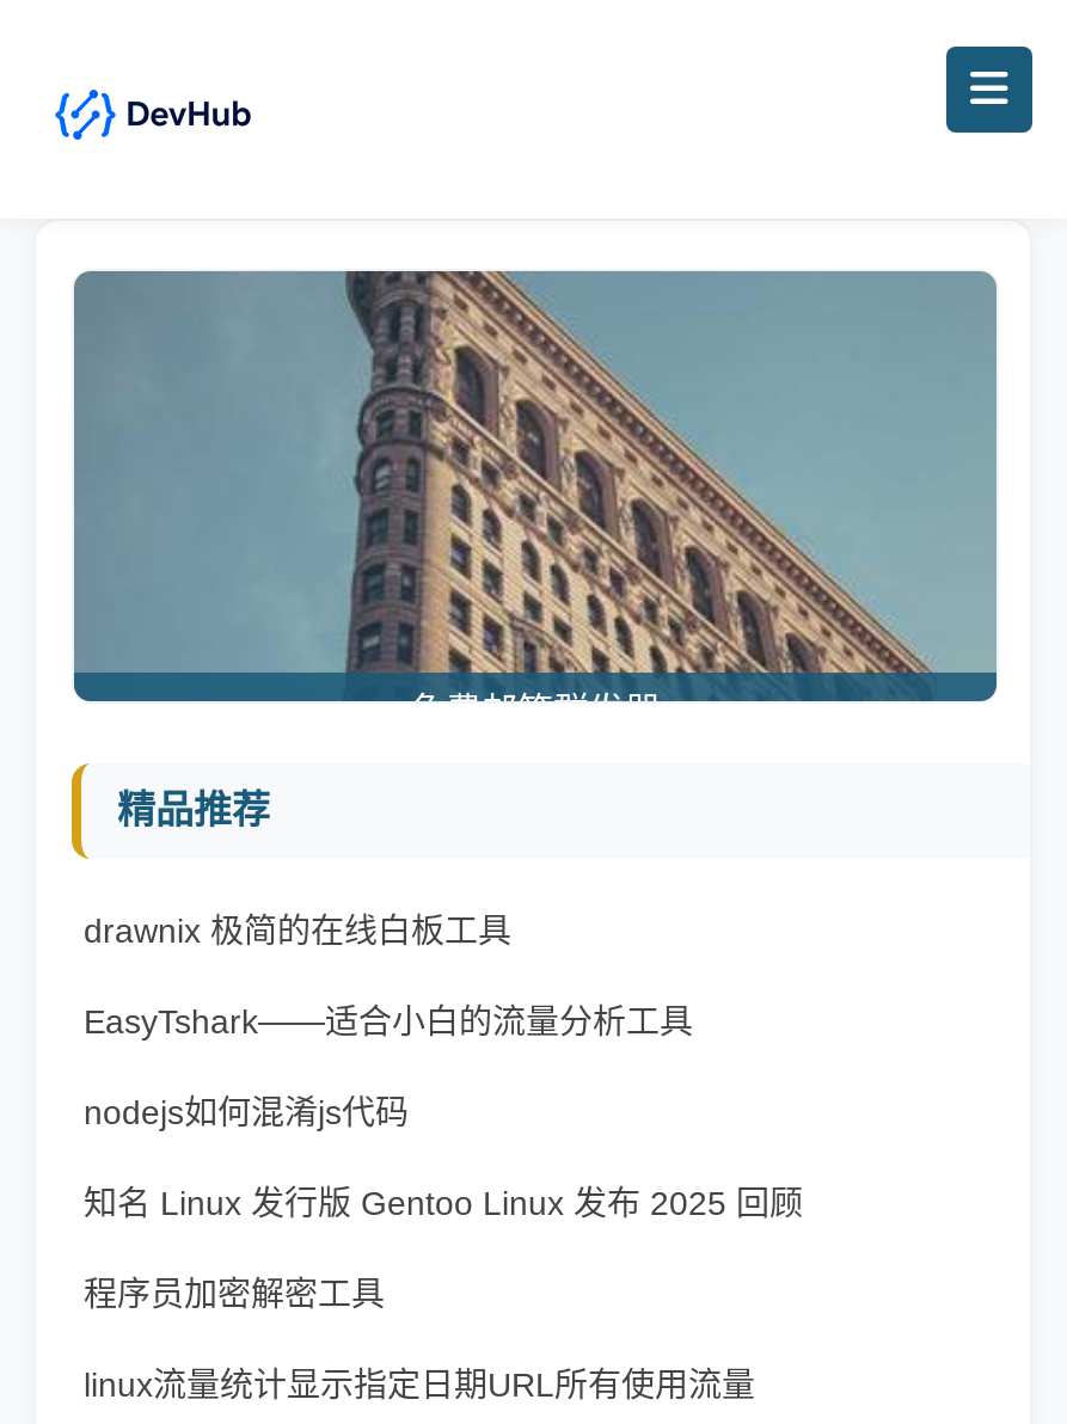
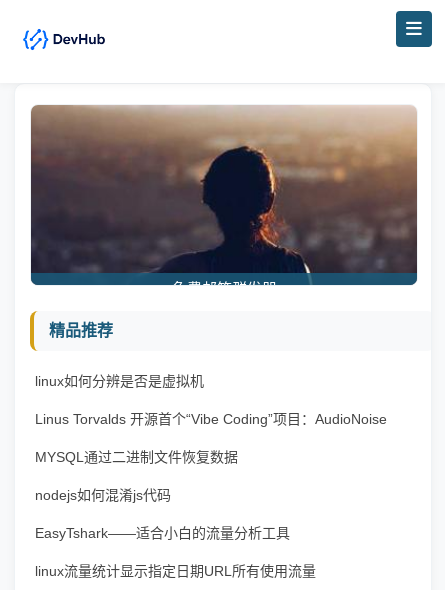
- [image]
+ [image]

- drawnix 极简的在线白板工具
+ linux如何分辨是否是虚拟机
+ Linus Torvalds 开源首个“Vibe Coding”项目：AudioNoise
+ MYSQL通过二进制文件恢复数据

moved down: EasyTshark——适合小白的流量分析工具

moved down: nodejs如何混淆js代码

- 知名 Linux 发行版 Gentoo Linux 发布 2025 回顾
- 程序员加密解密工具
